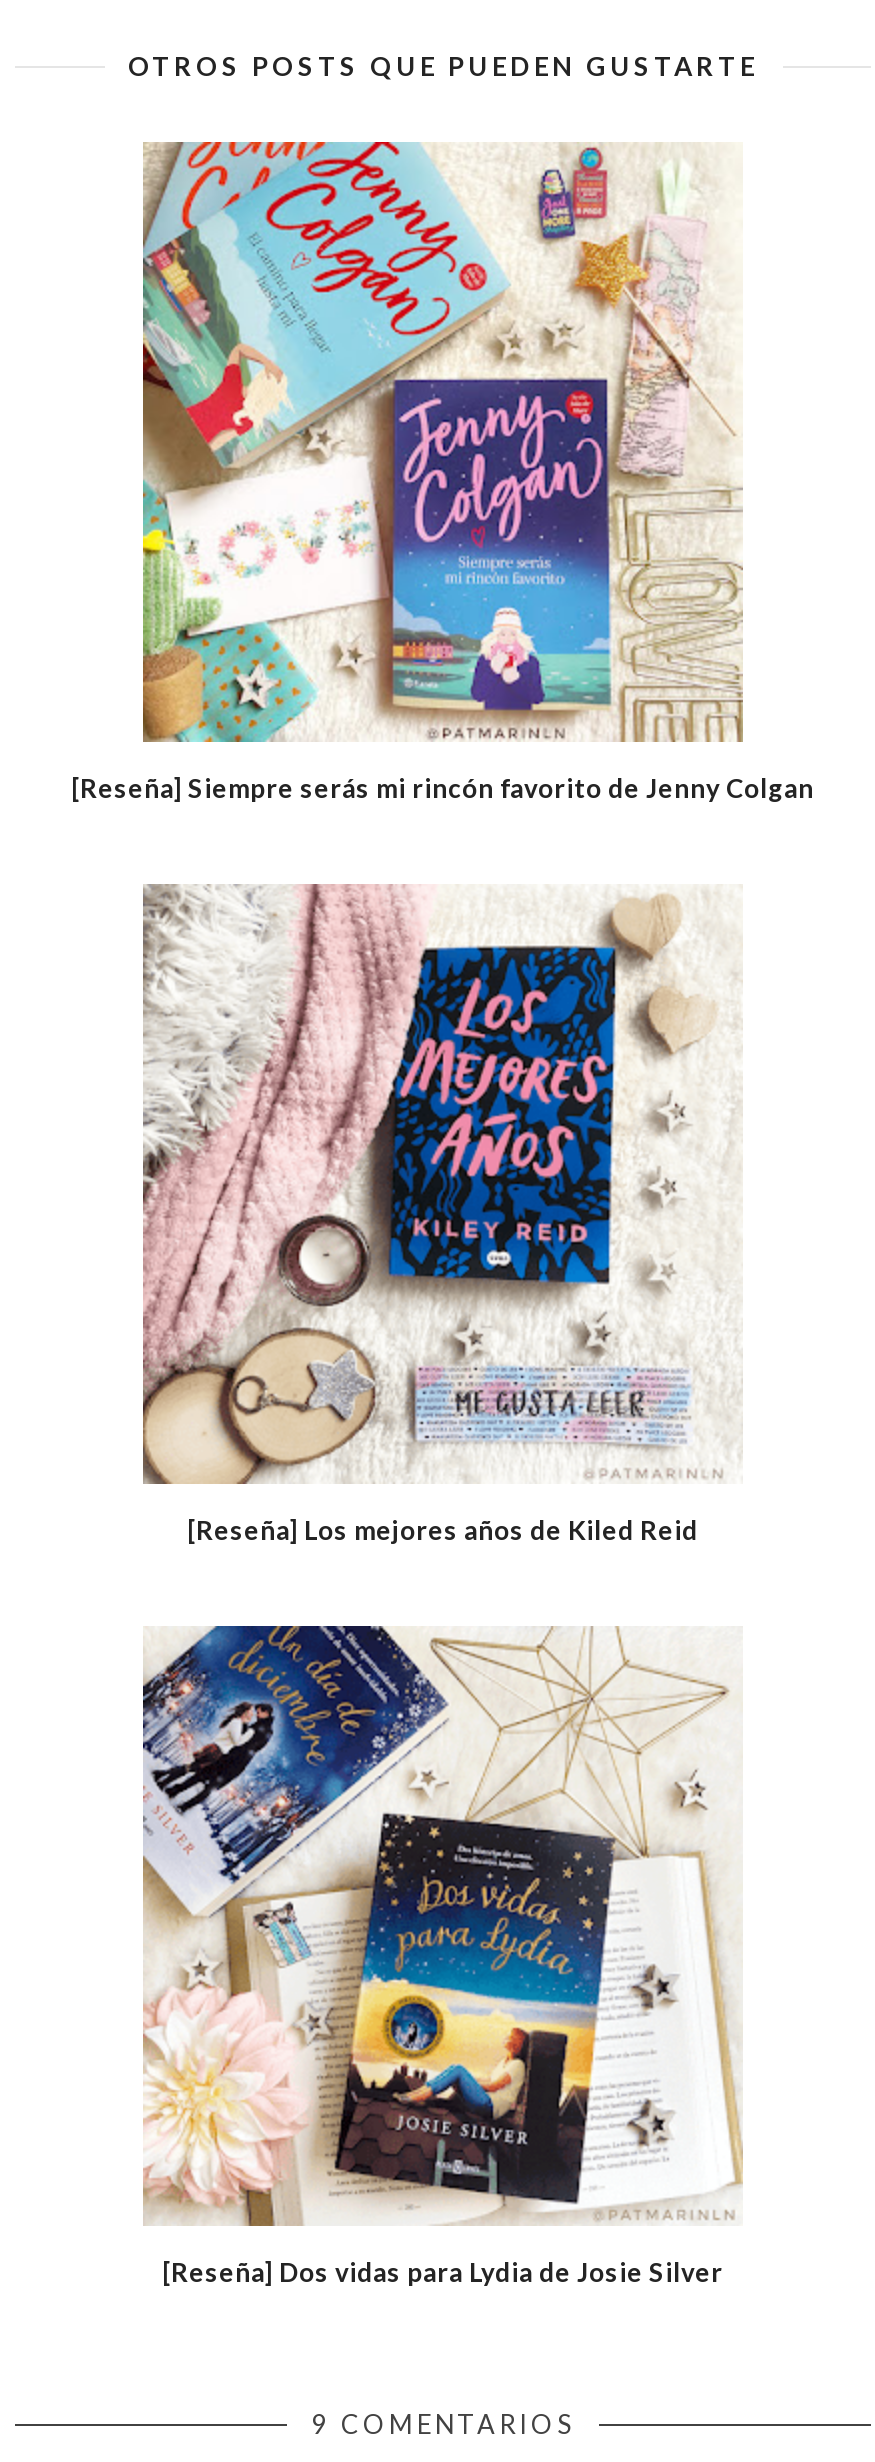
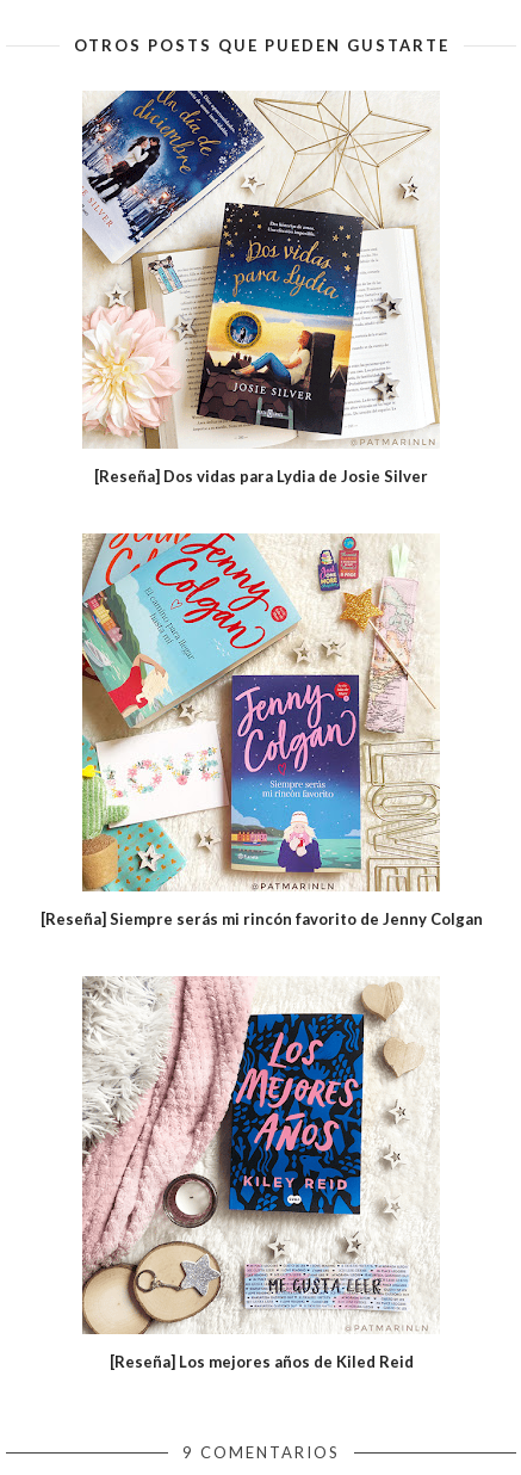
moved down: [image] | [Reseña] Siempre serás mi rincón favorito de Jenny Colgan | [Reseña] Los mejores años de Kiled Reid

moved up: [image] | [Reseña] Dos vidas para Lydia de Josie Silver
